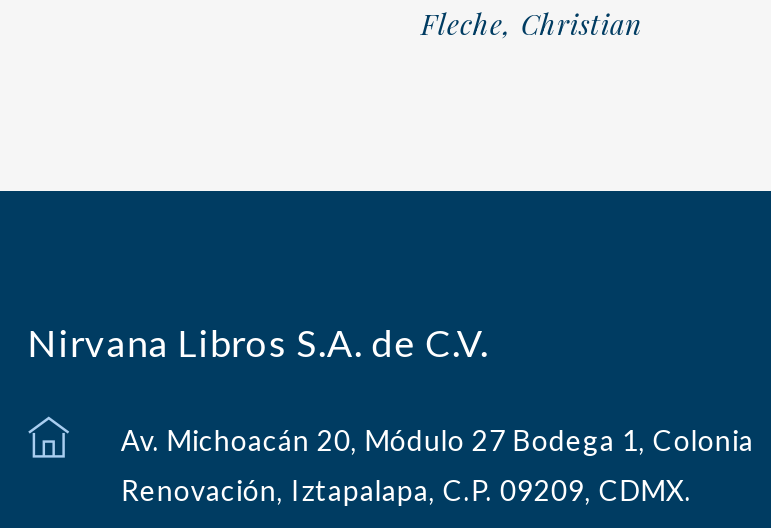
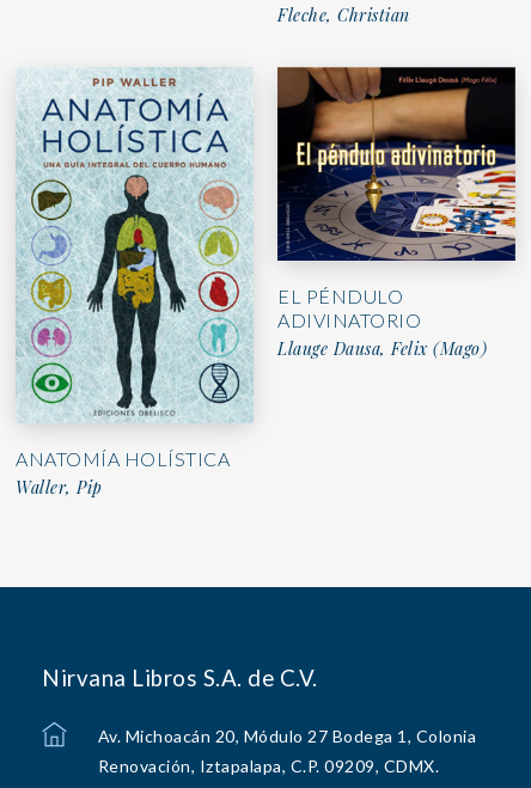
+ [image]
+ EL PÉNDULO
+ ADIVINATORIO
+ Llauge Dausa, Felix (Mago)

+ ANATOMÍA HOLÍSTICA
+ Waller, Pip

+ [image]
